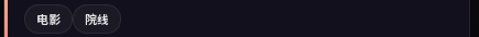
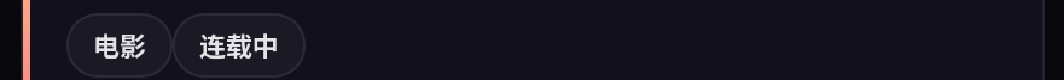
- 院线
+ 连载中
